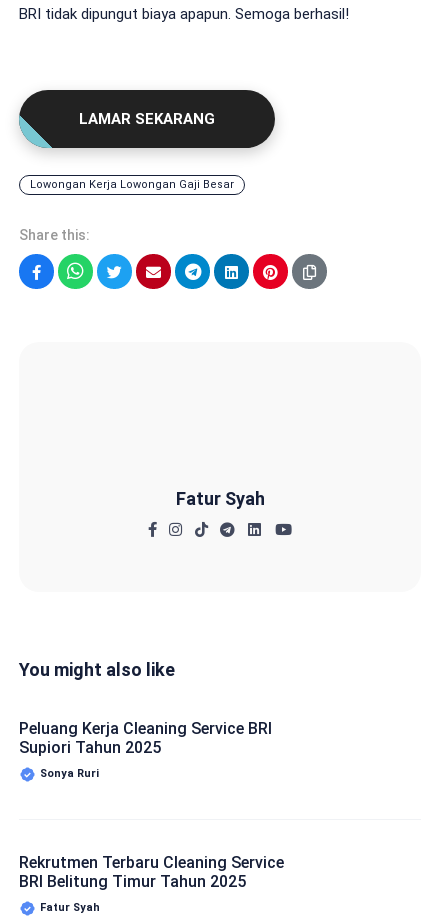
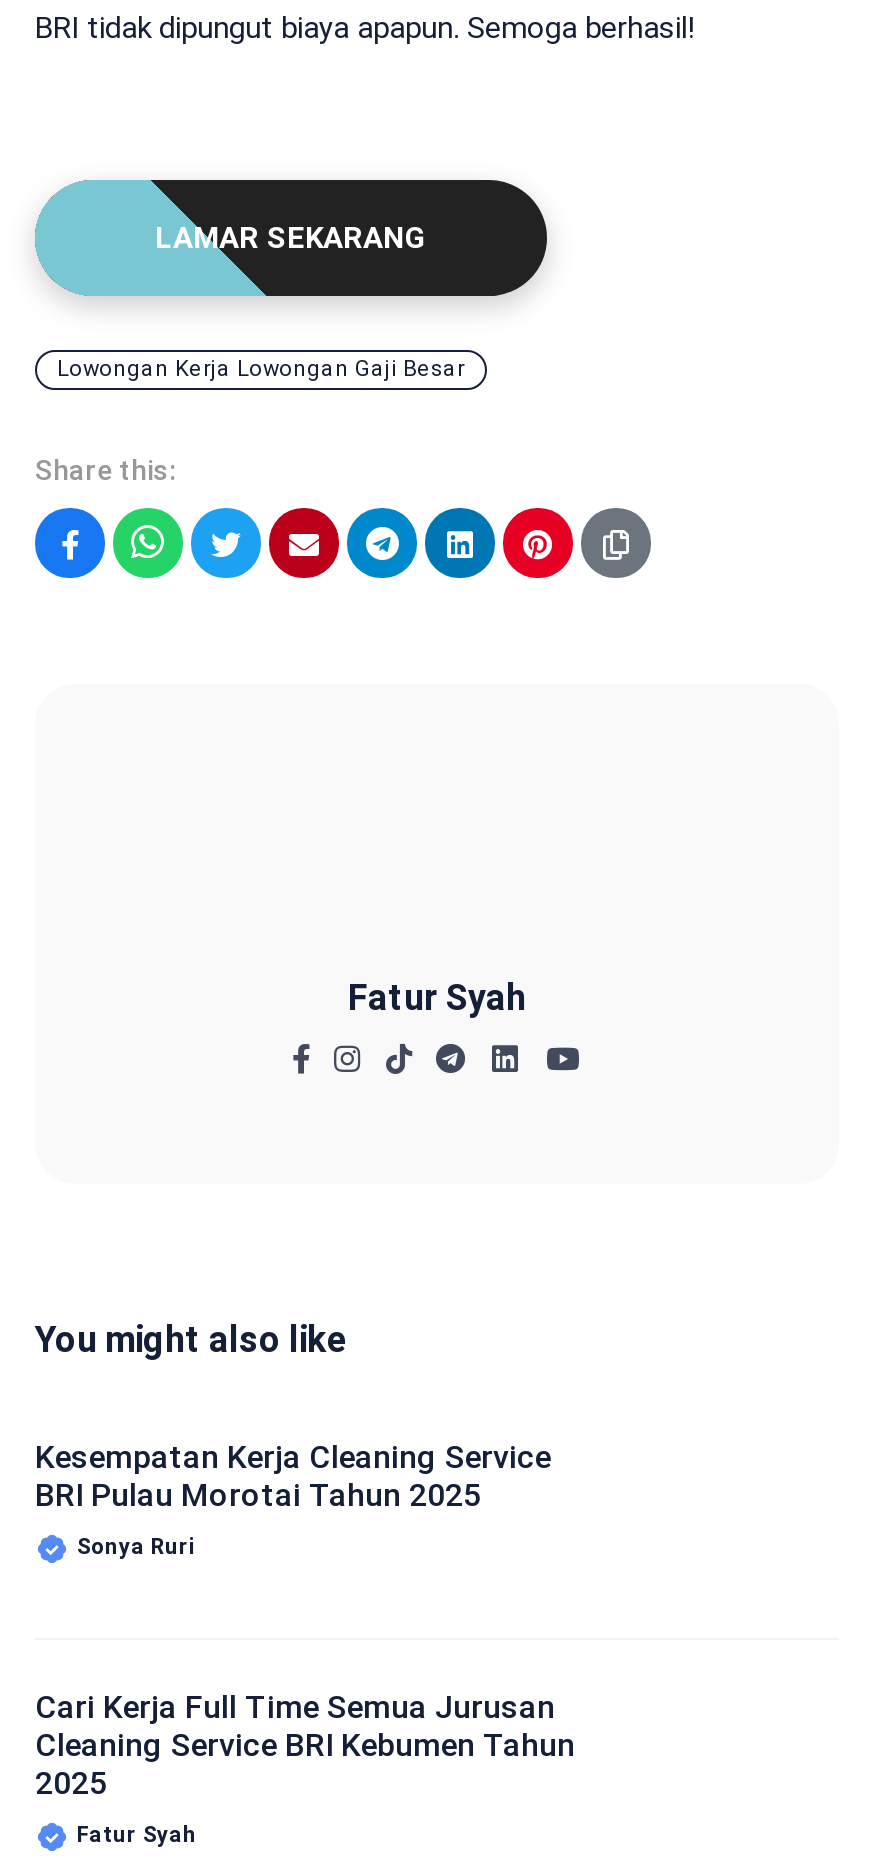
- [image]
+ [image]

- Peluang Kerja Cleaning Service BRI
- Supiori Tahun 2025
+ Kesempatan Kerja Cleaning Service
+ BRI Pulau Morotai Tahun 2025

- Rekrutmen Terbaru Cleaning Service
- BRI Belitung Timur Tahun 2025
+ Cari Kerja Full Time Semua Jurusan
+ Cleaning Service BRI Kebumen Tahun
+ 2025
